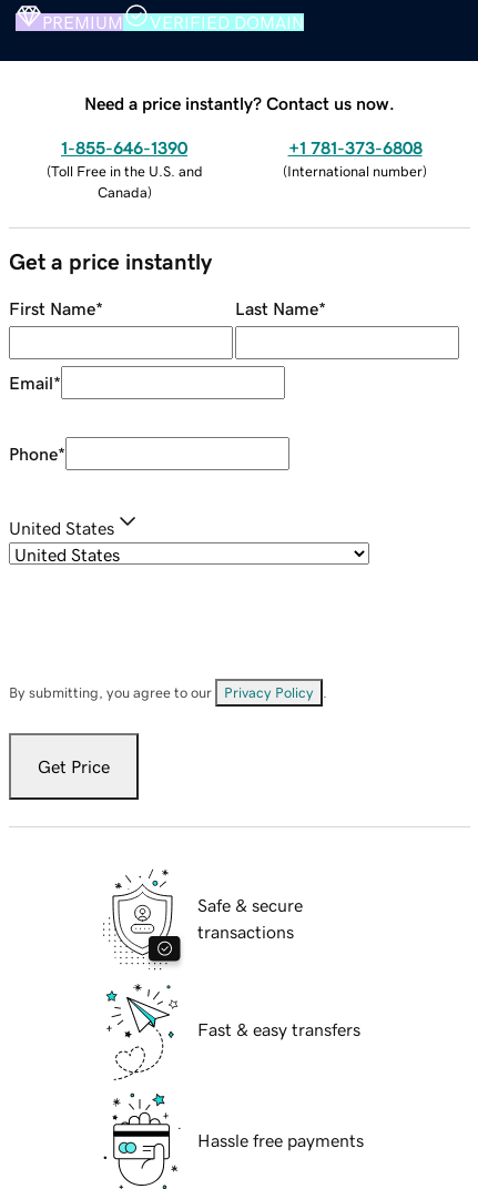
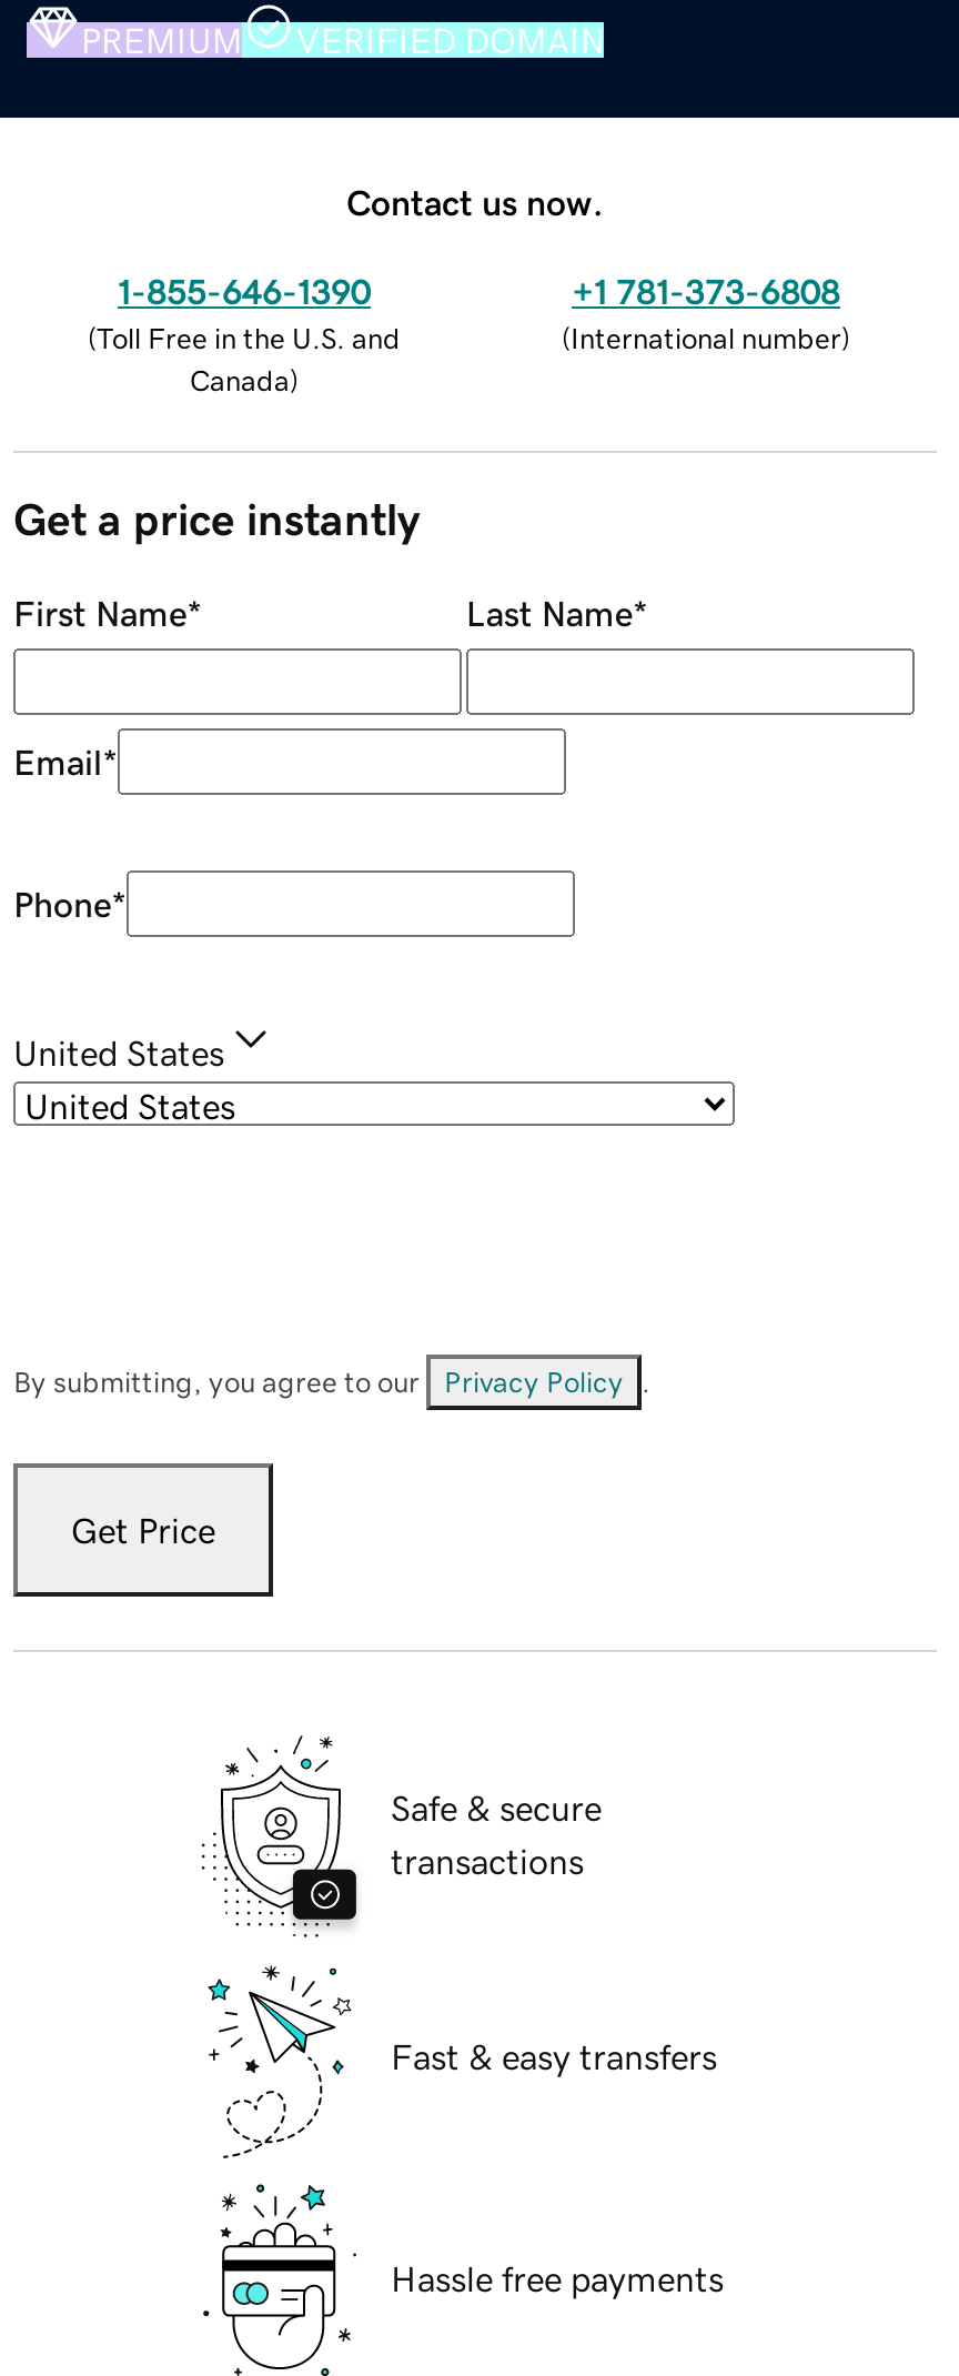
- Need a price instantly? Contact us now.
+ Contact us now.
